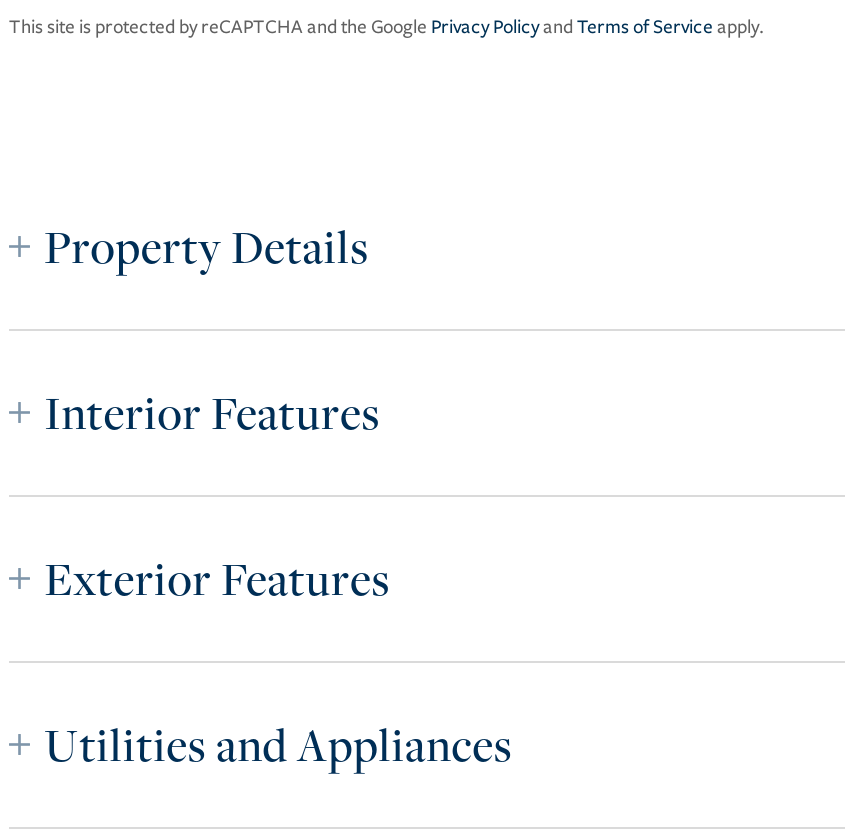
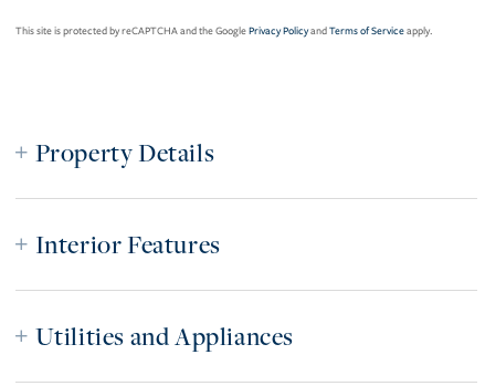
- Exterior Features
